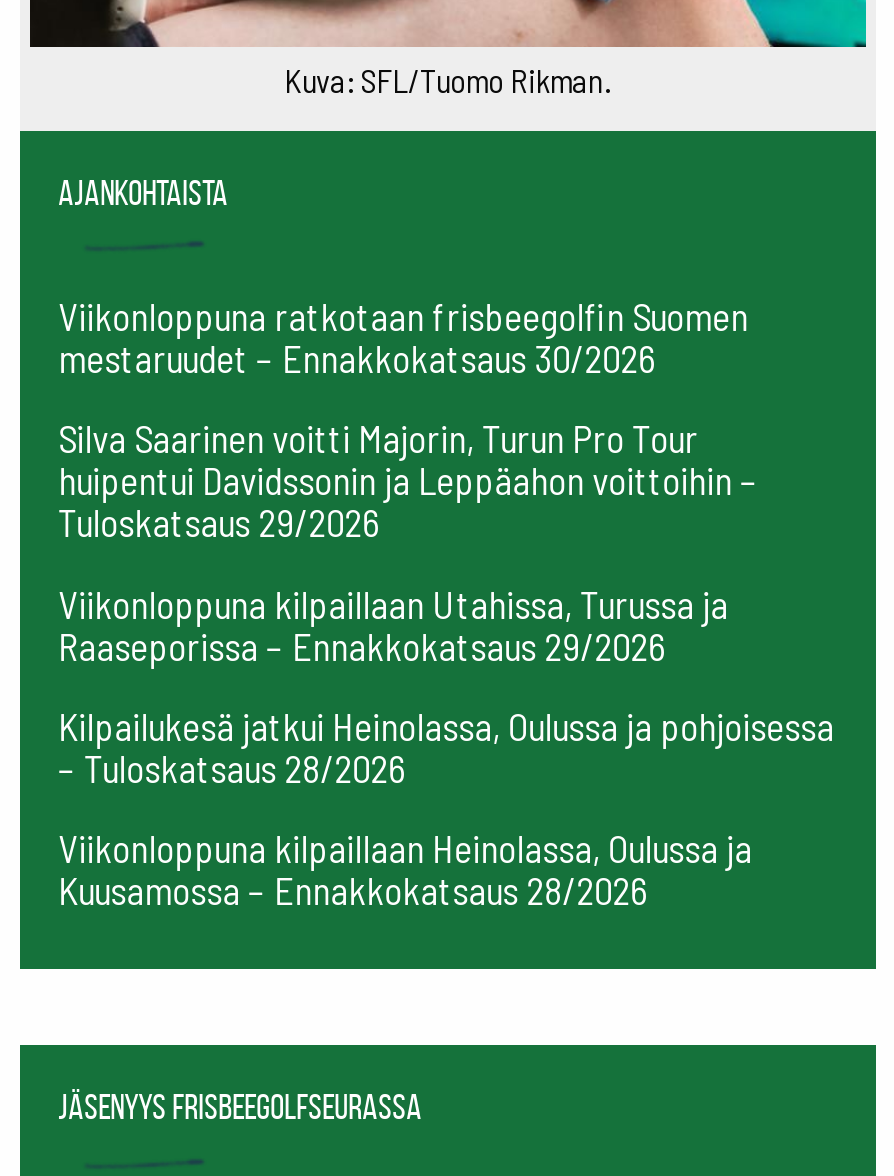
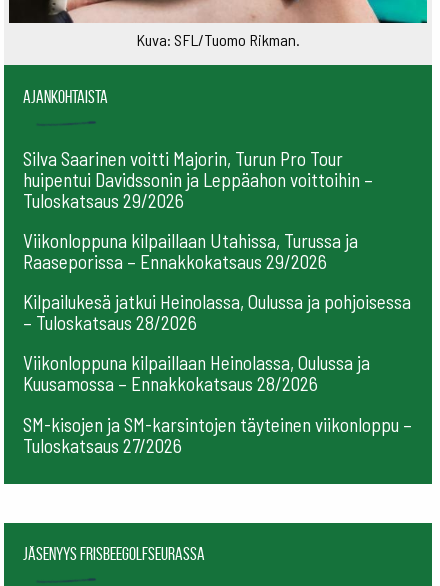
- Viikonloppuna ratkotaan frisbeegolfin Suomen
- mestaruudet – Ennakkokatsaus 30/2026

moved up: Silva Saarinen voitti Majorin, Turun Pro Tour | huipentui Davidssonin ja Leppäahon voittoihin – | Tuloskatsaus 29/2026 | ... | Viikonloppuna kilpaillaan Heinolassa, Oulussa ja | Kuusamossa – Ennakkokatsaus 28/2026

+ SM-kisojen ja SM-karsintojen täyteinen viikonloppu –
+ Tuloskatsaus 27/2026
